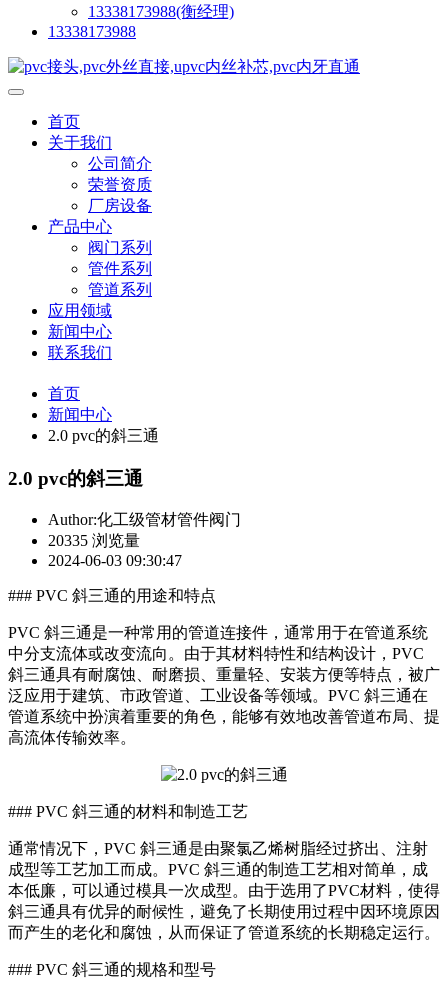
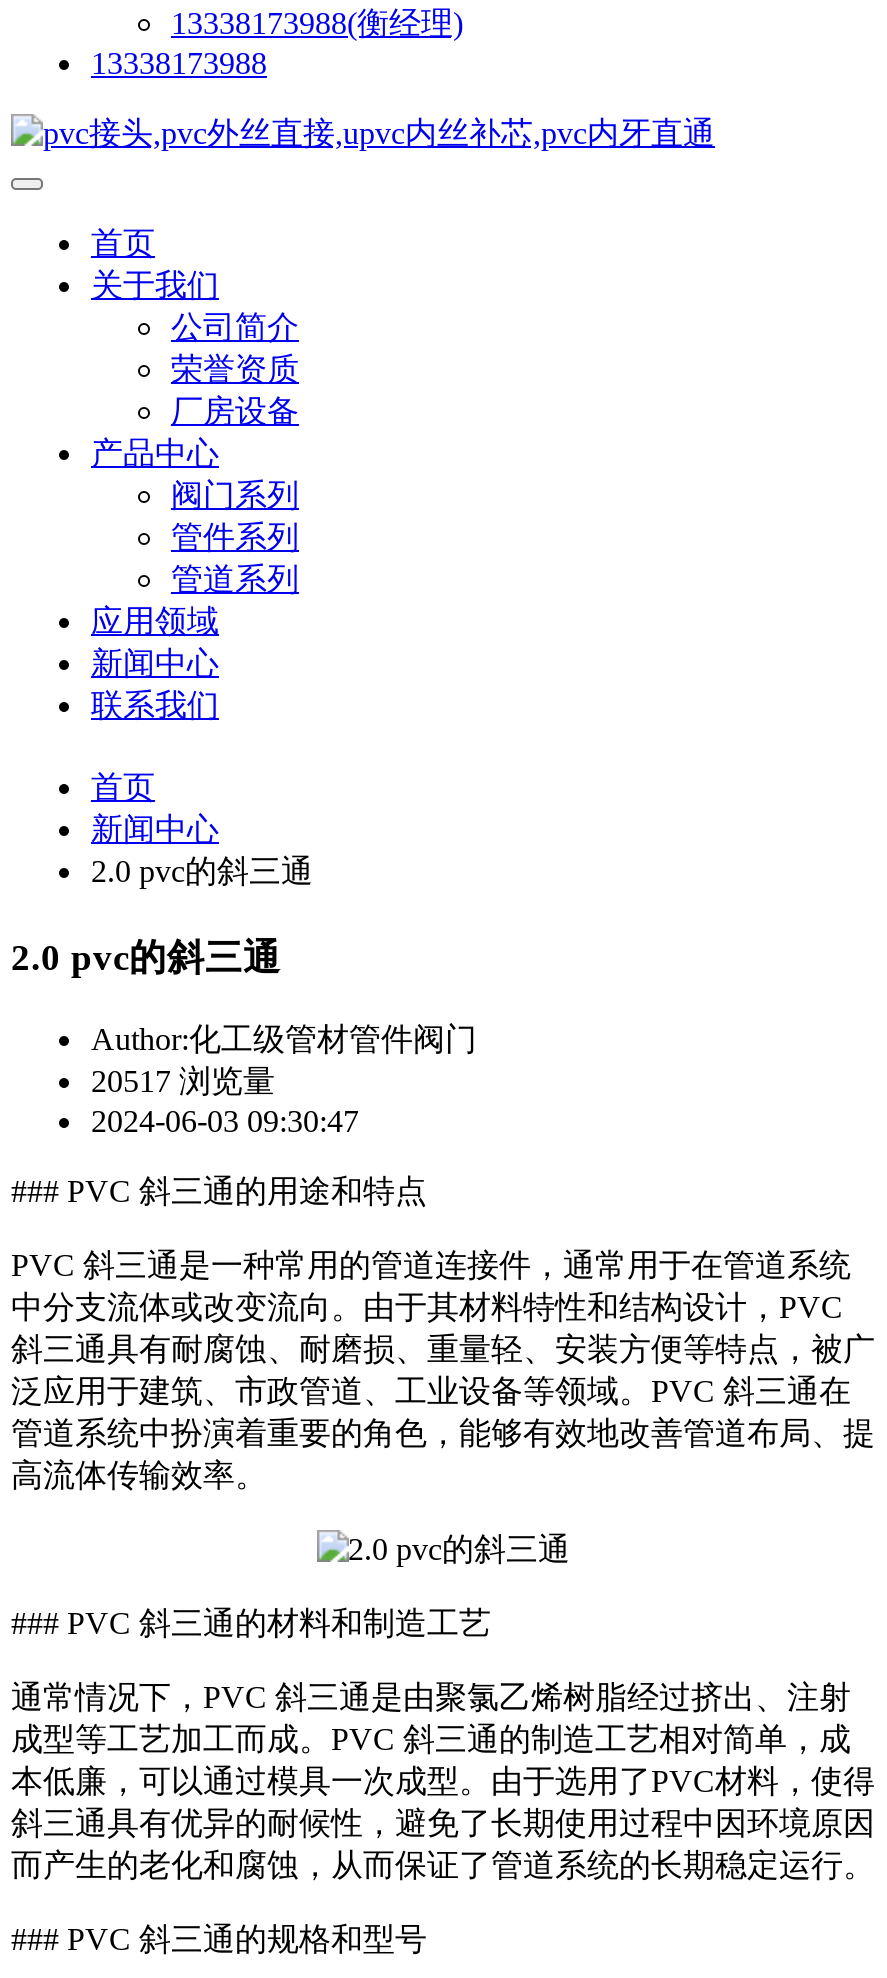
- 20335 浏览量
+ 20517 浏览量
